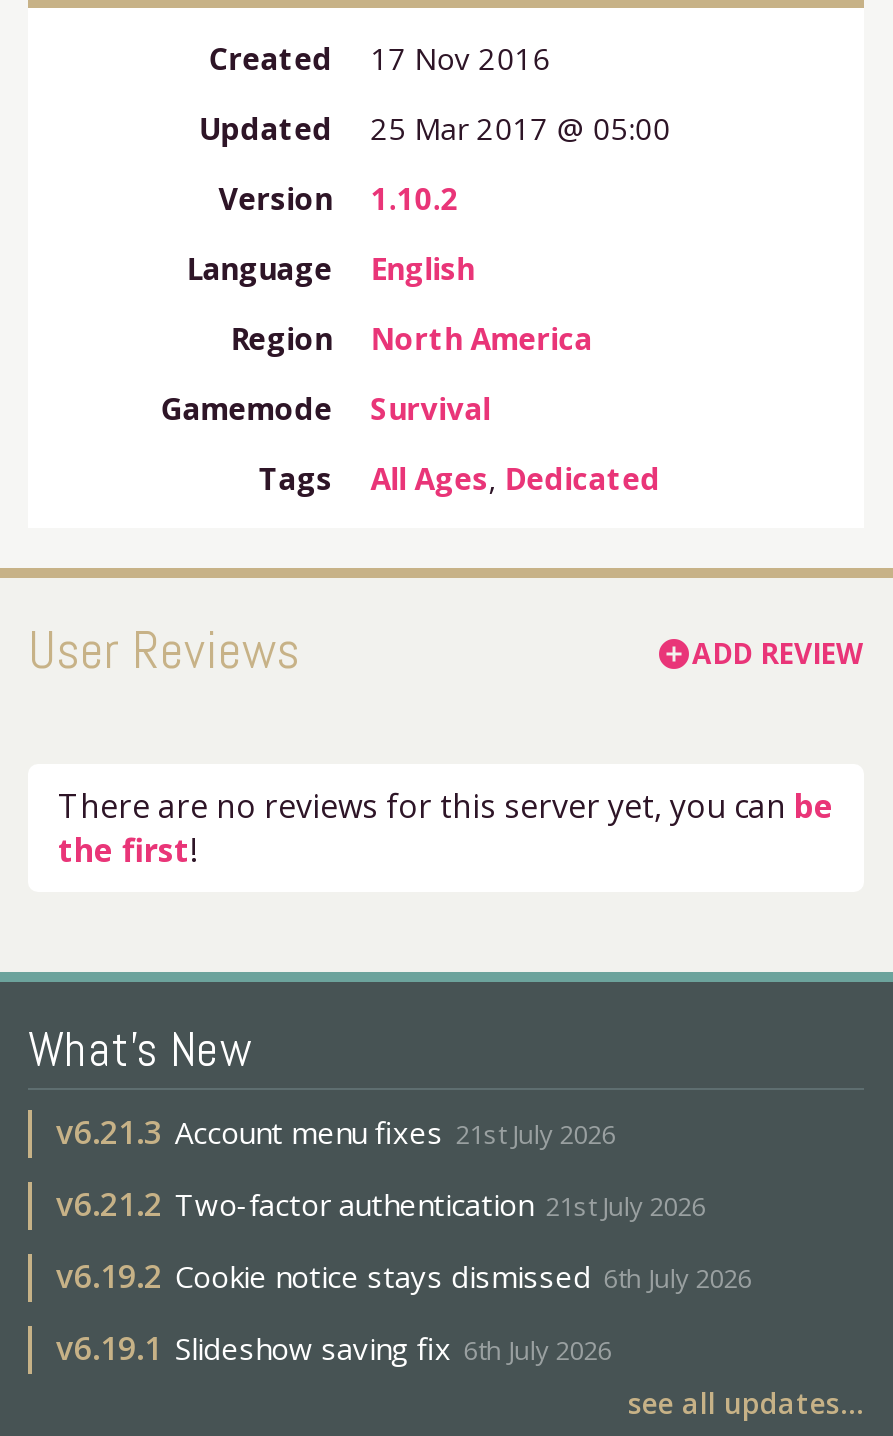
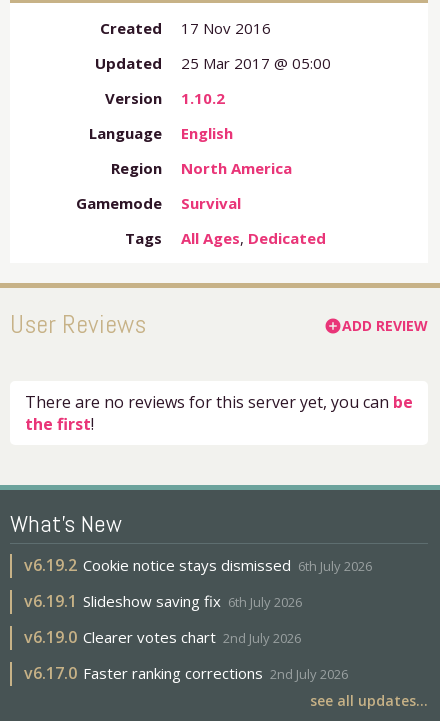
- v6.21.3 Account menu fixes 21st July 2026
- v6.21.2 Two-factor authentication 21st July 2026

moved up: v6.19.2 Cookie notice stays dismissed 6th July 2026 | v6.19.1 Slideshow saving fix 6th July 2026

+ v6.19.0 Clearer votes chart 2nd July 2026
+ v6.17.0 Faster ranking corrections 2nd July 2026
